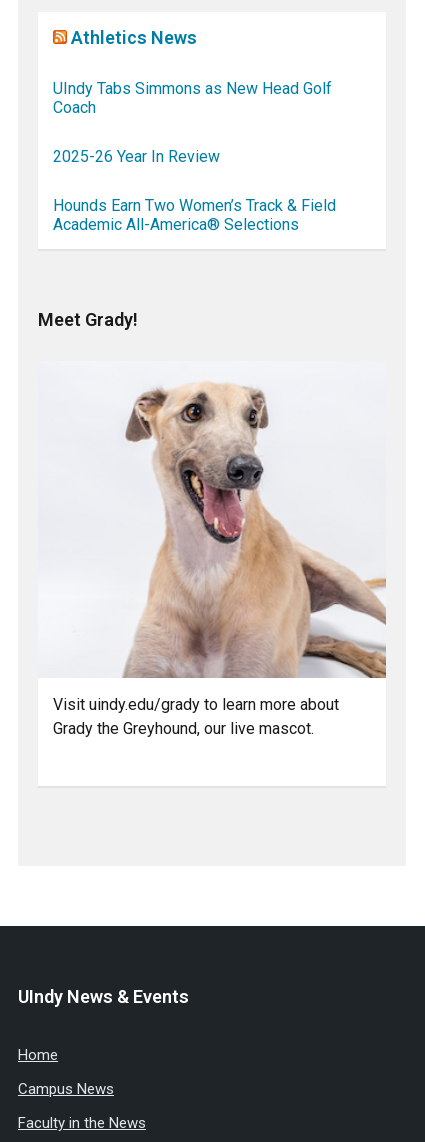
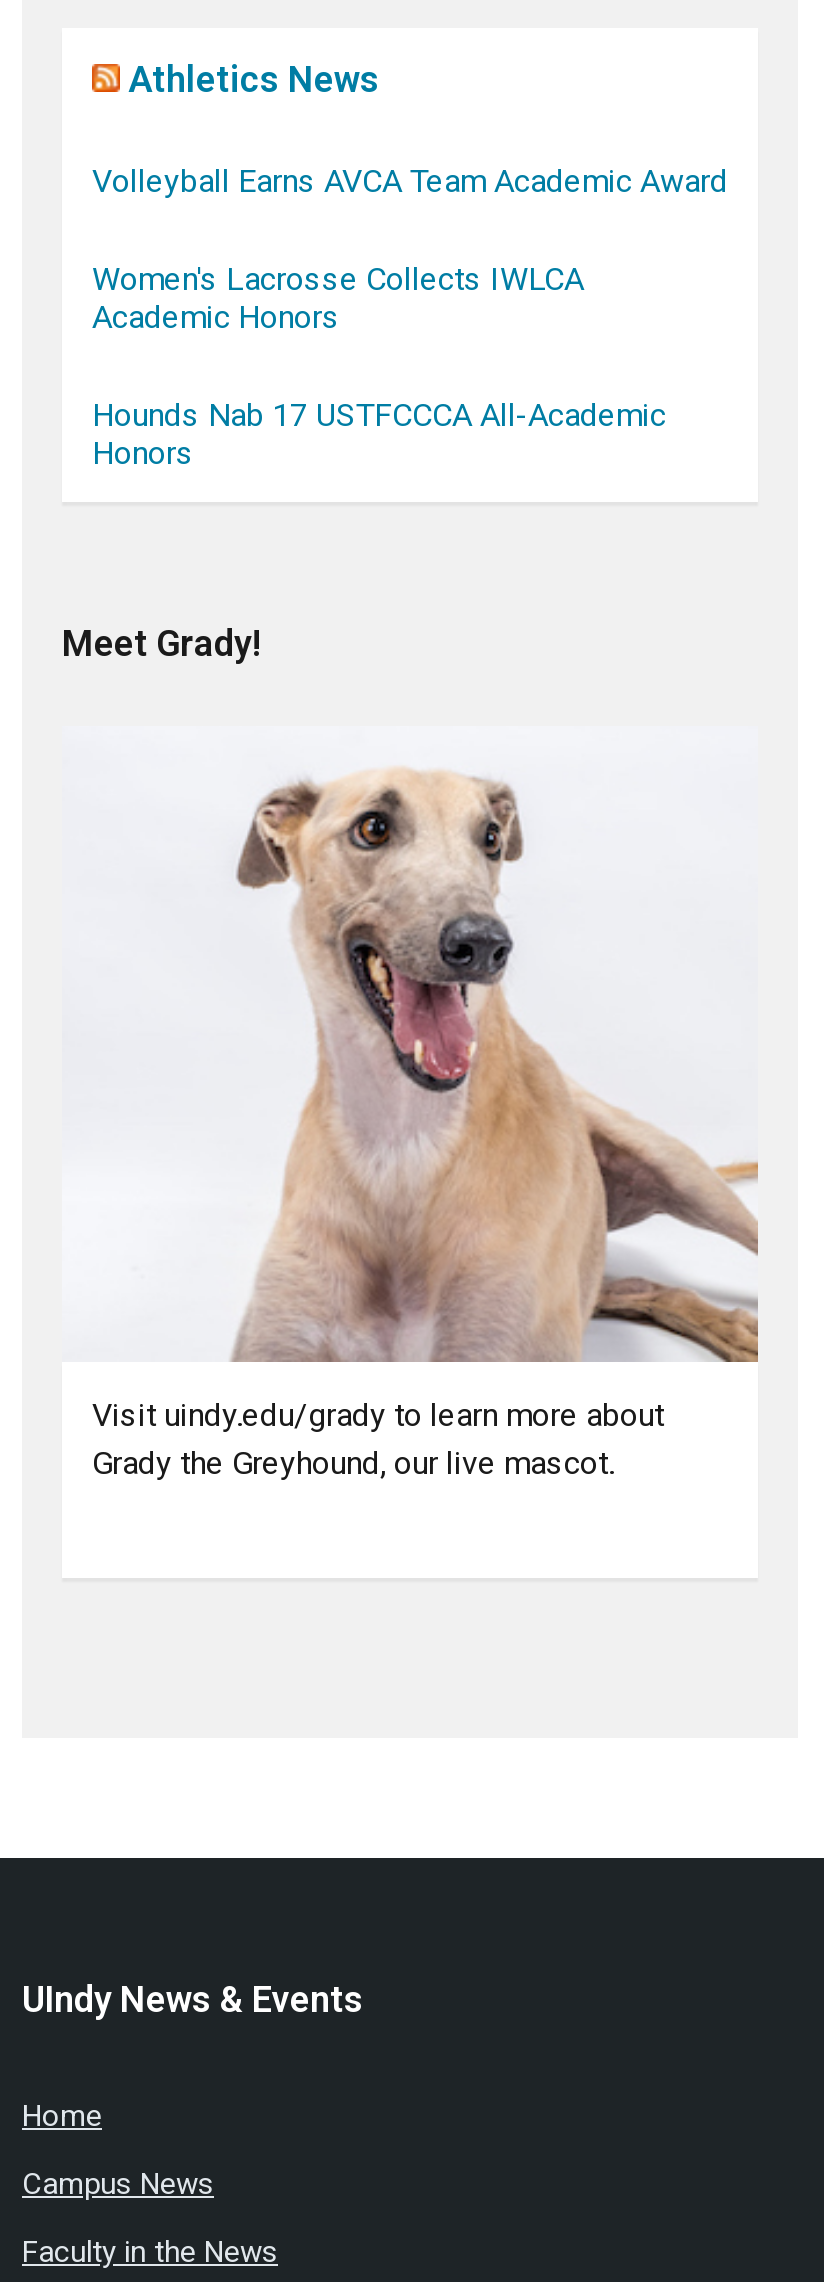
- UIndy Tabs Simmons as New Head Golf
- Coach
+ Volleyball Earns AVCA Team Academic Award

- 2025-26 Year In Review
+ Women's Lacrosse Collects IWLCA
+ Academic Honors

- Hounds Earn Two Women’s Track & Field
- Academic All-America® Selections
+ Hounds Nab 17 USTFCCCA All-Academic
+ Honors
